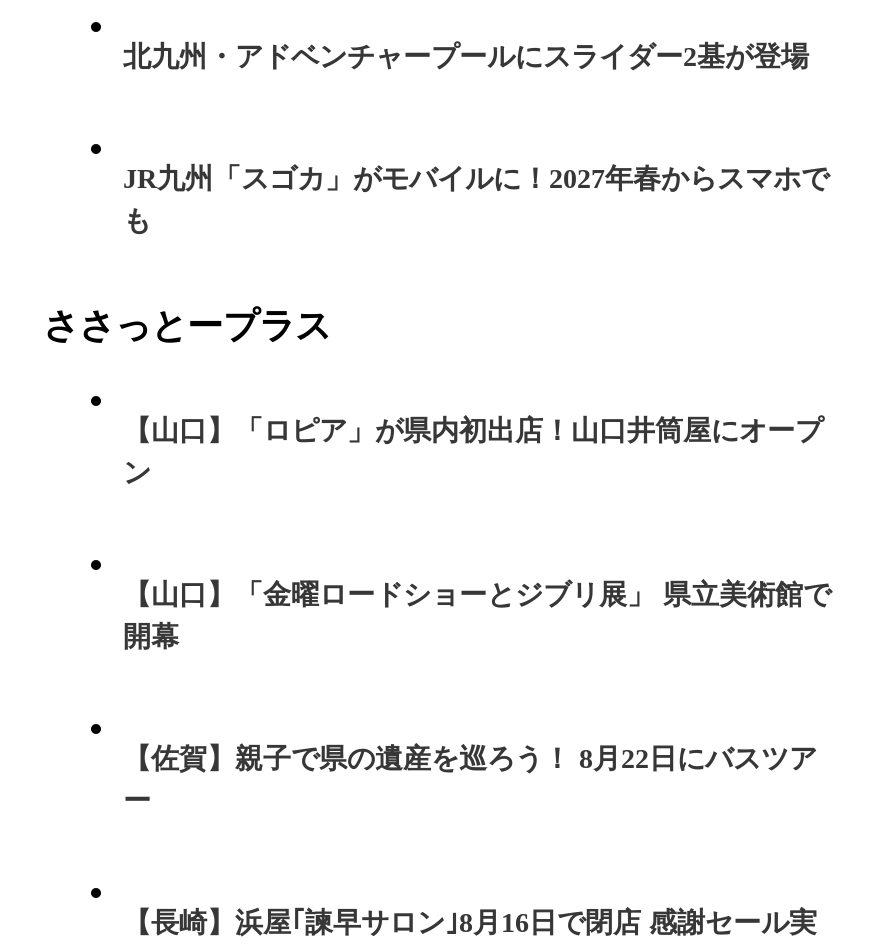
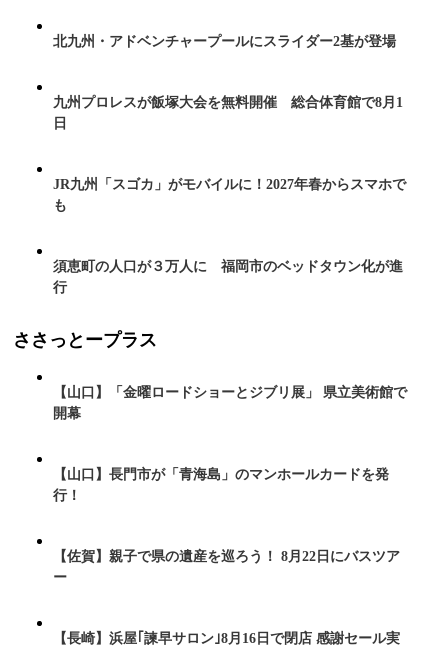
+ 九州プロレスが飯塚大会を無料開催 総合体育館で8月1
+ 日

+ 須恵町の人口が３万人に 福岡市のベッドタウン化が進
+ 行

- 【山口】「ロピア」が県内初出店！山口井筒屋にオープ
- ン

+ 【山口】長門市が「青海島」のマンホールカードを発
+ 行！
